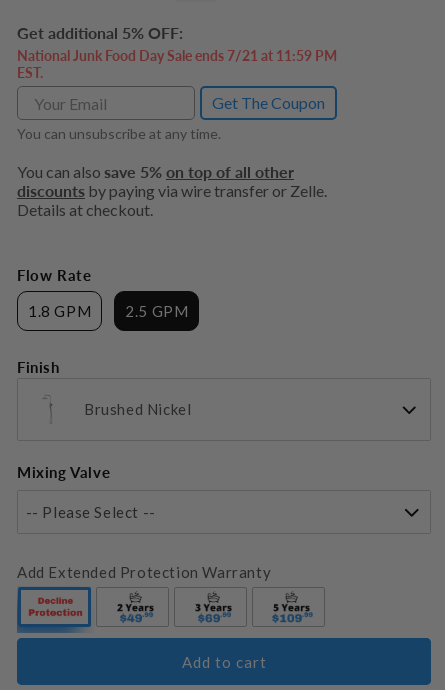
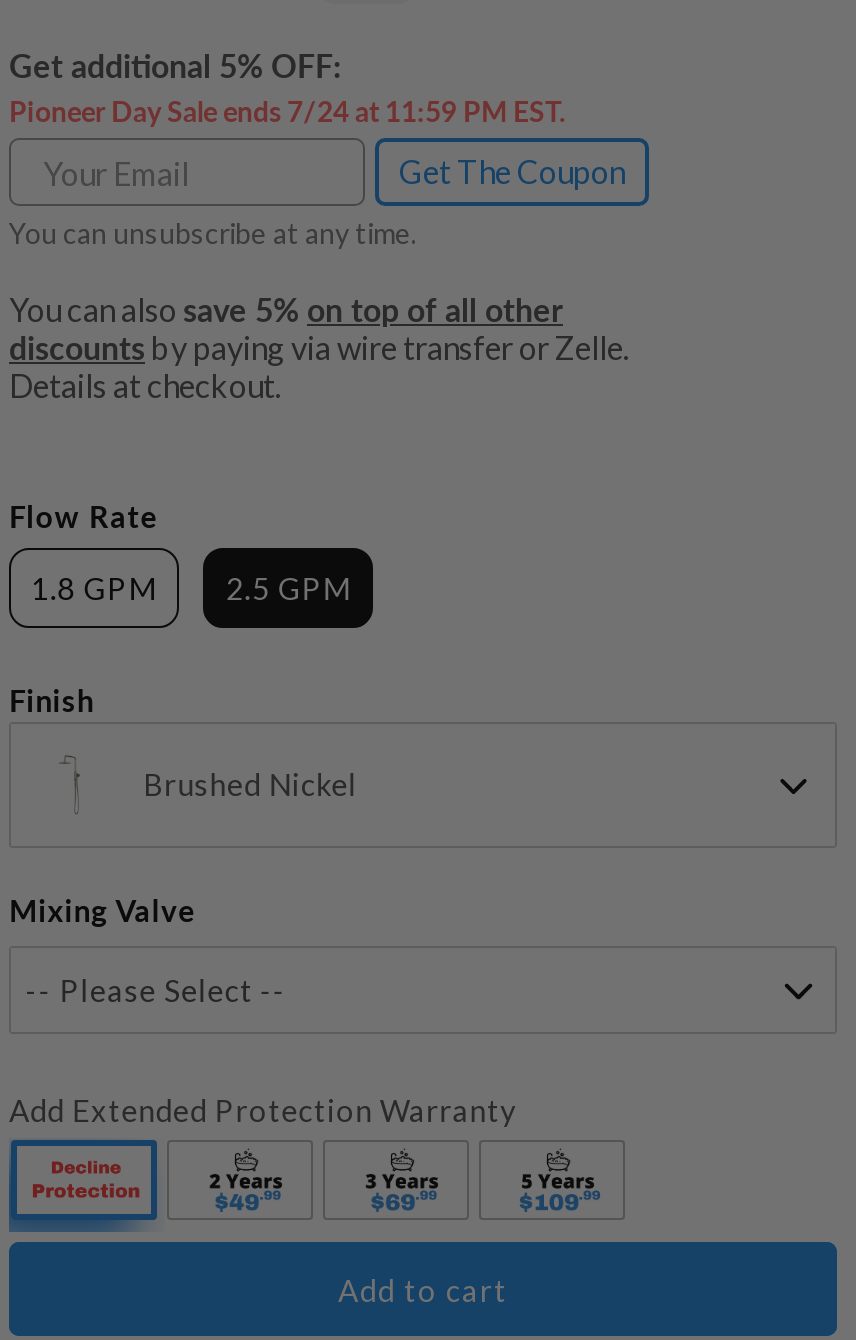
- National Junk Food Day Sale ends 7/21 at 11:59 PM
- EST.
+ Pioneer Day Sale ends 7/24 at 11:59 PM EST.
